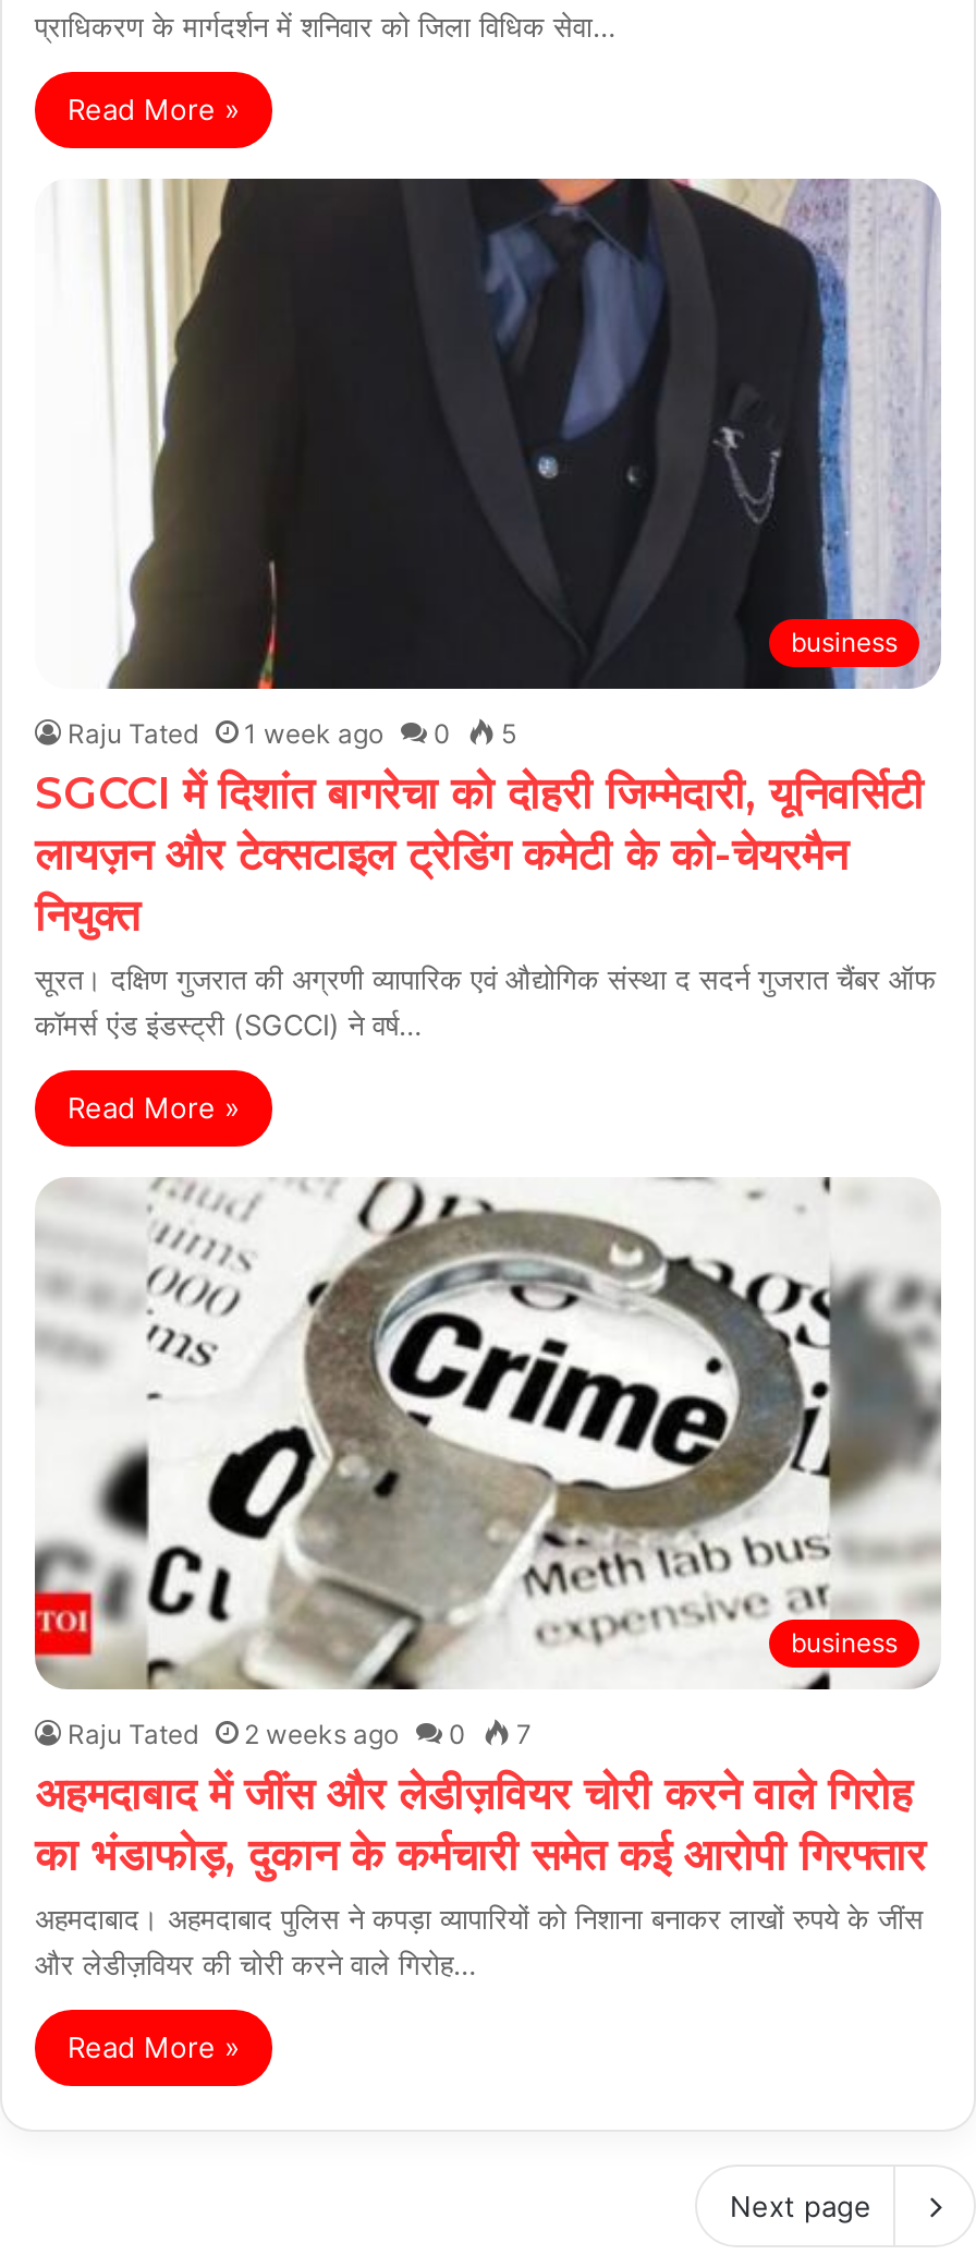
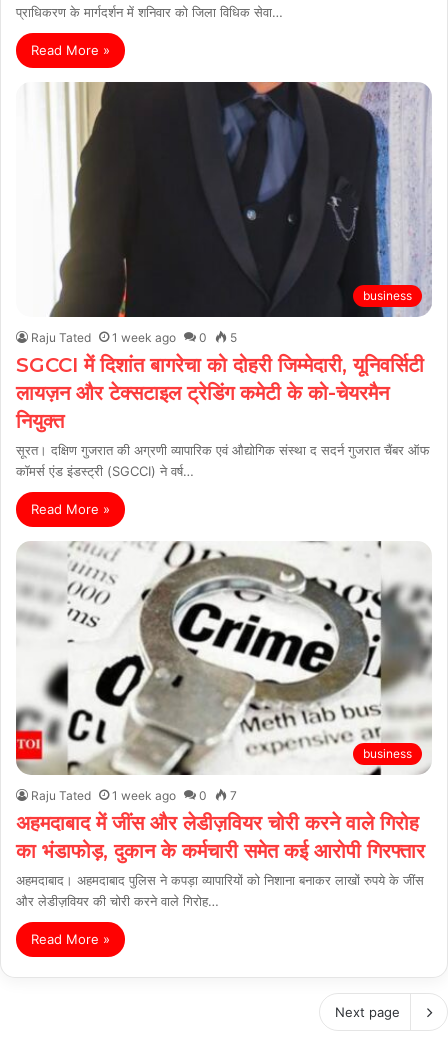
- Raju Tated 2 weeks ago 0 7
+ Raju Tated 1 week ago 0 7
